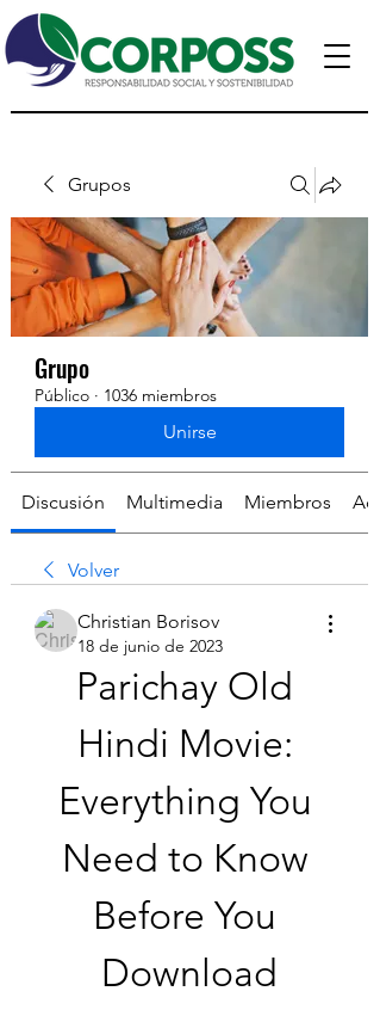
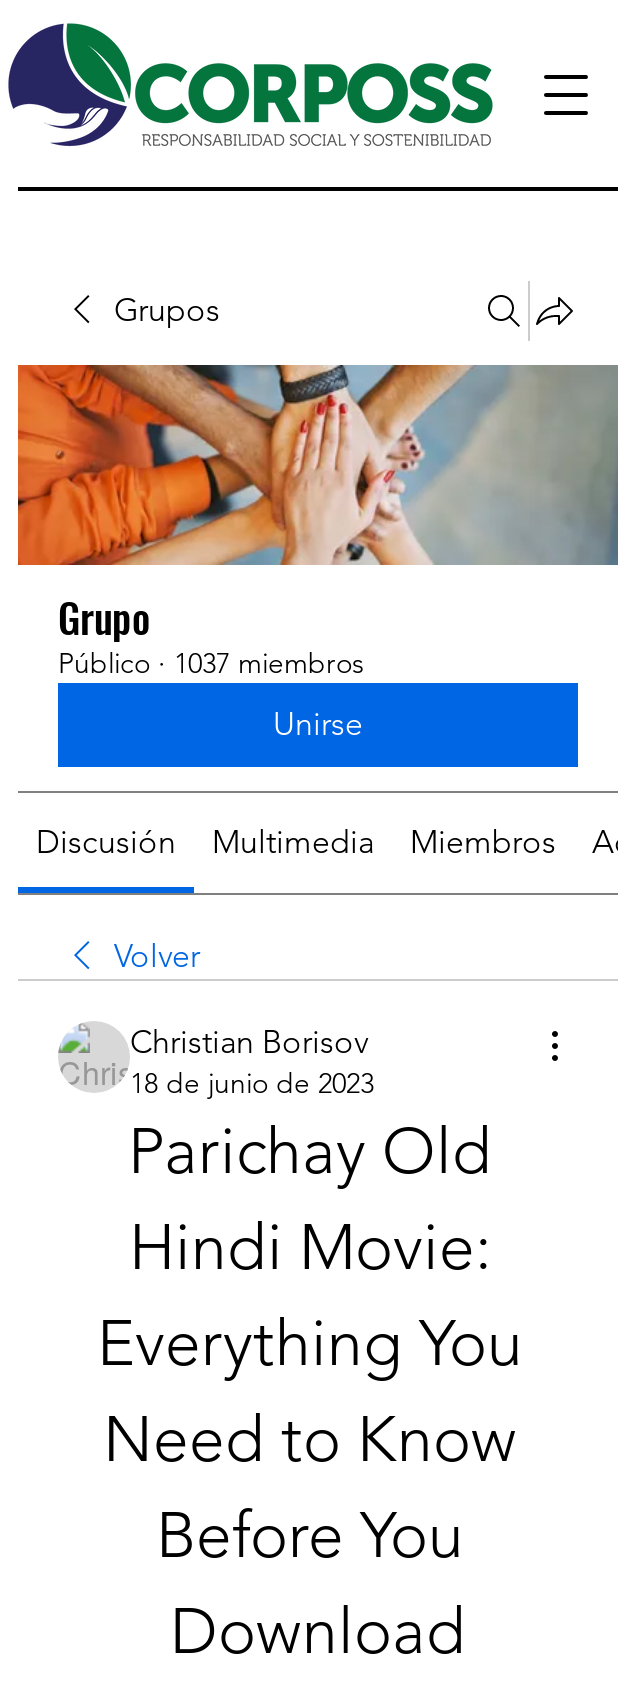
- Público · 1036 miembros
+ Público · 1037 miembros
